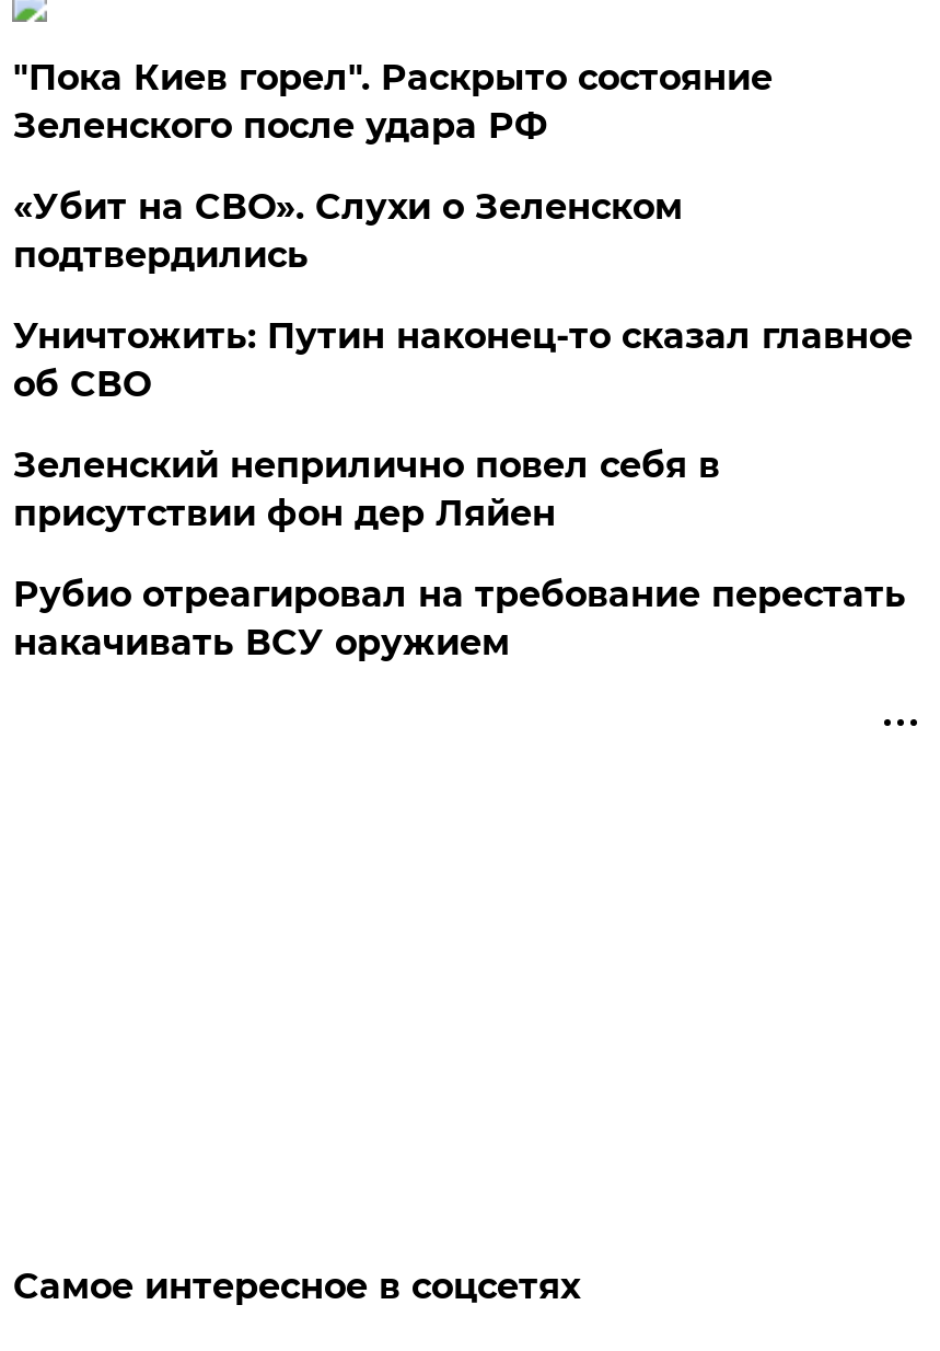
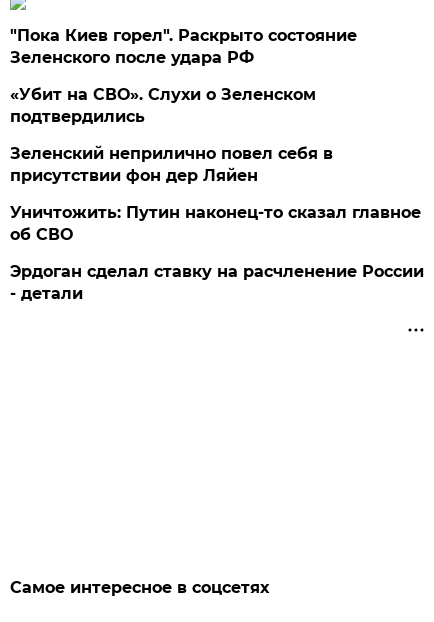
moved down: Уничтожить: Путин наконец-то сказал главное | об СВО

moved up: Зеленский неприлично повел cебя в | присутствии фон дер Ляйен

- Рубио отреагировал на требование перестать
- накачивать ВСУ оружием
+ Эрдоган сделал ставку на расчленение России
+ - детали
